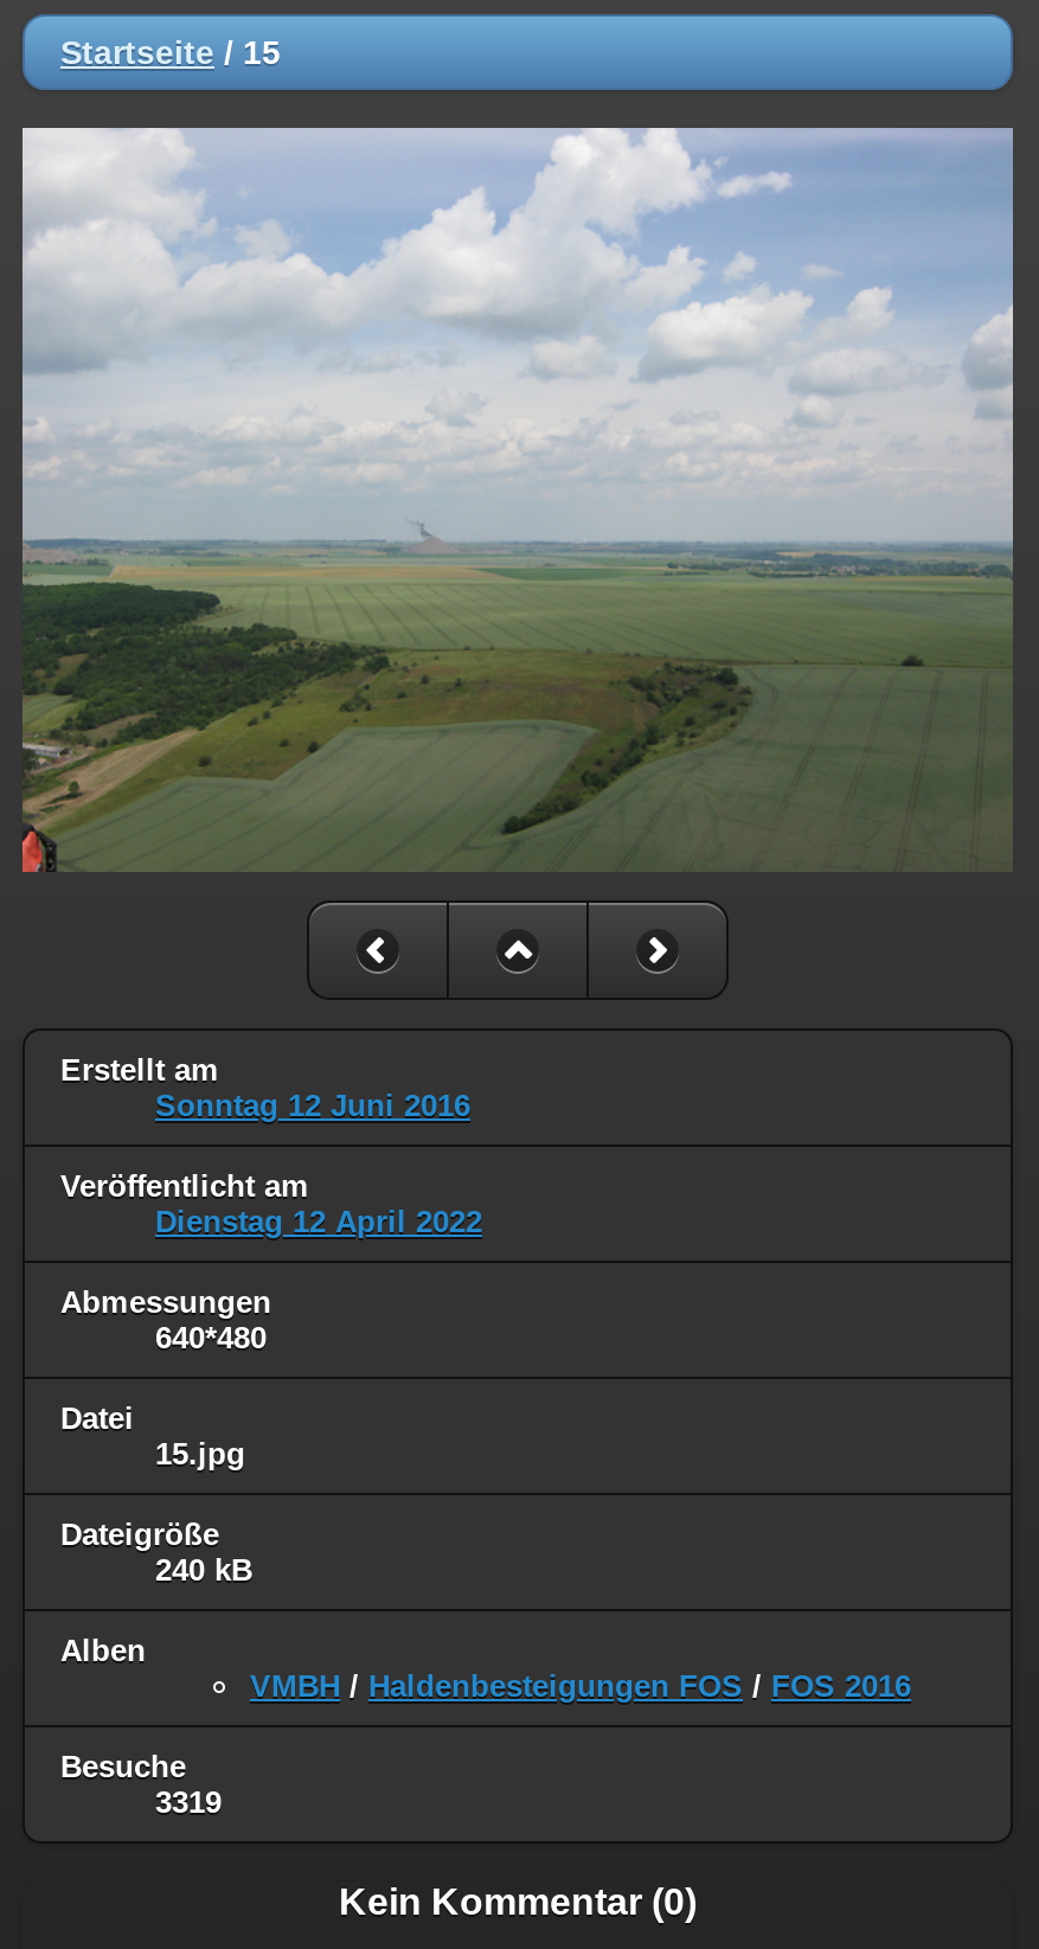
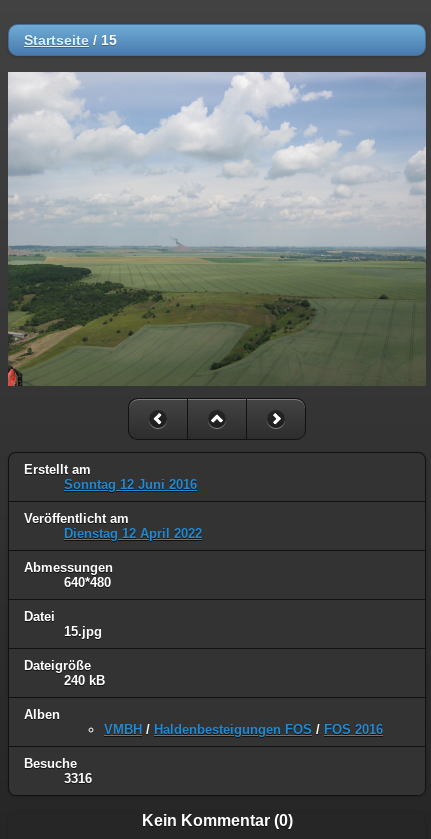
- 3319
+ 3316
